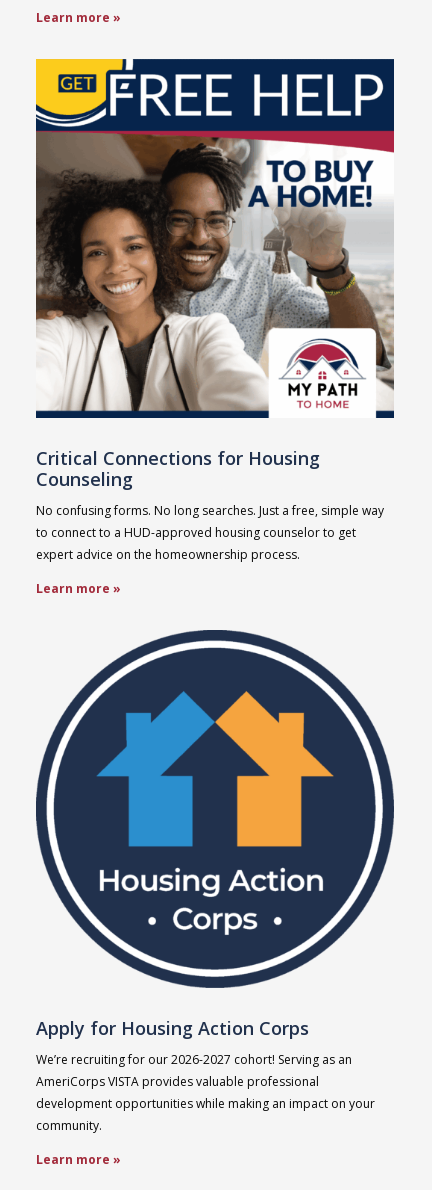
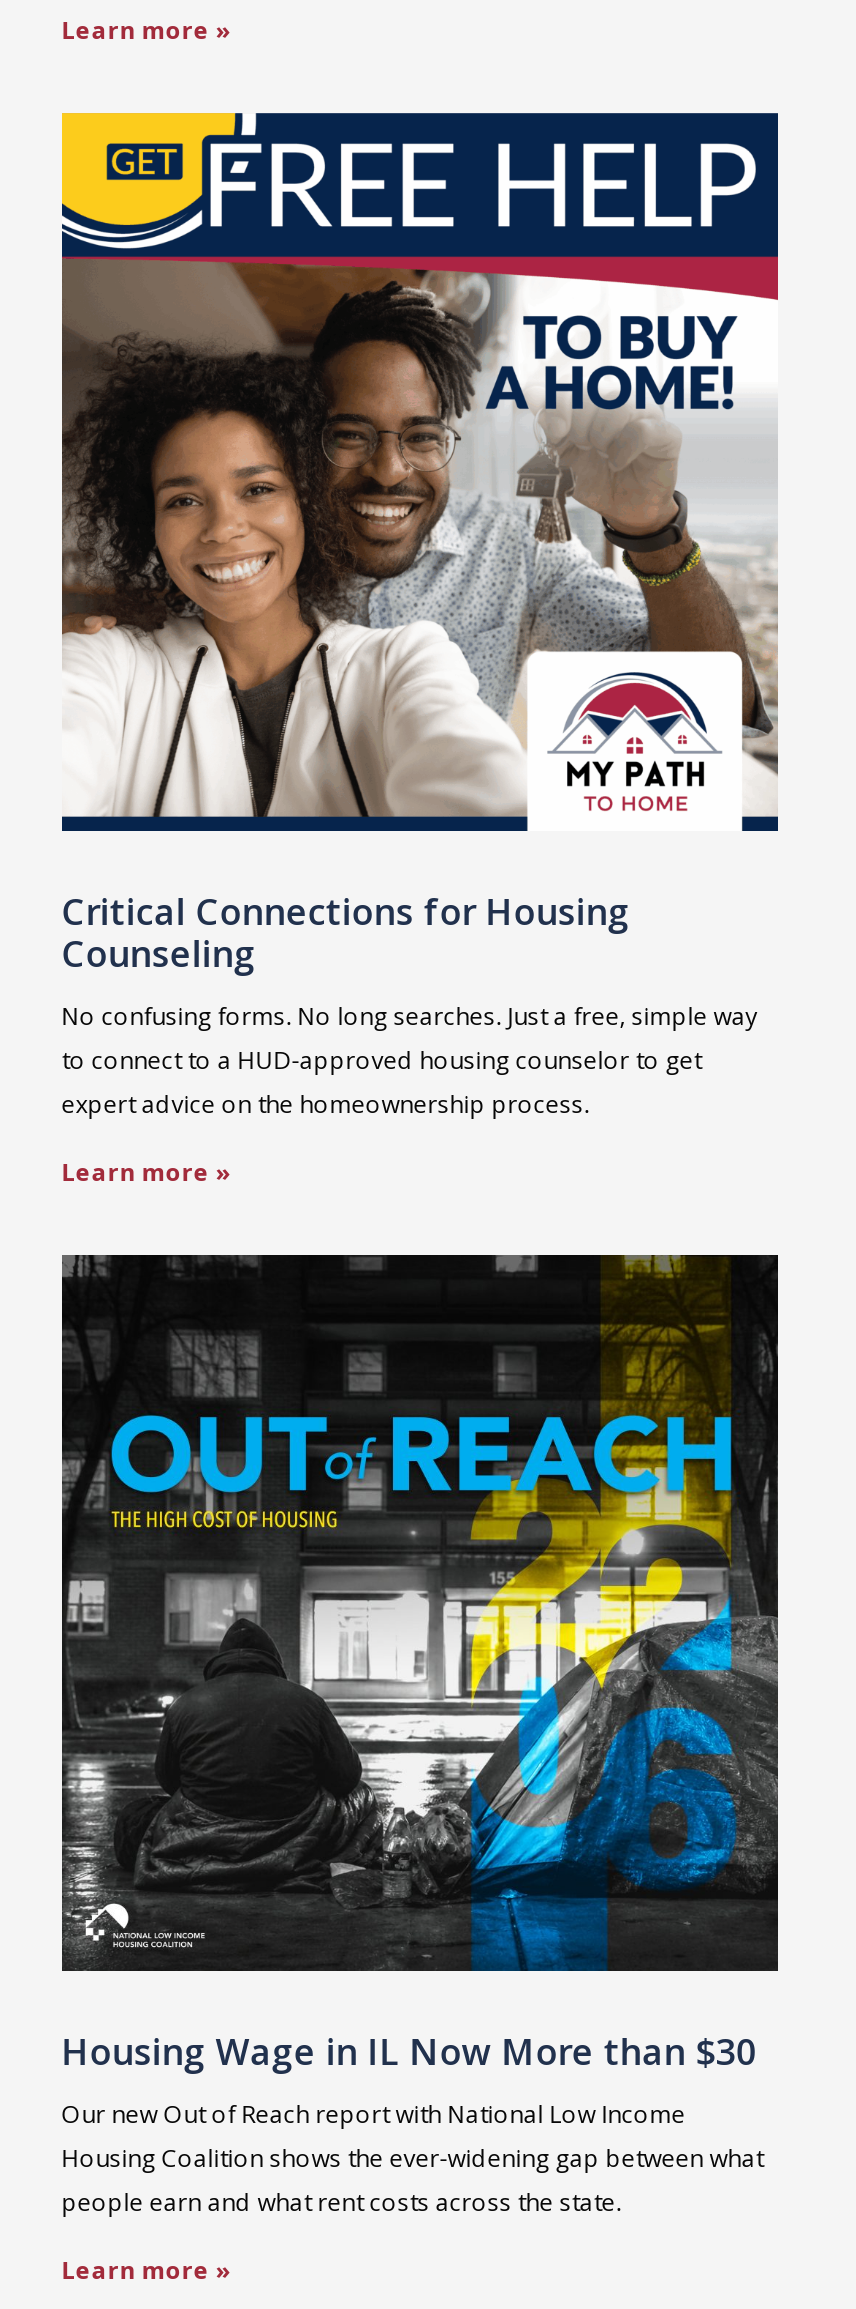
- [image]
- Apply for Housing Action Corps
+ [image]
+ Housing Wage in IL Now More than $30

- We’re recruiting for our 2026-2027 cohort! Serving as an
- AmeriCorps VISTA provides valuable professional
- development opportunities while making an impact on your
- community.
+ Our new Out of Reach report with National Low Income
+ Housing Coalition shows the ever-widening gap between what
+ people earn and what rent costs across the state.
